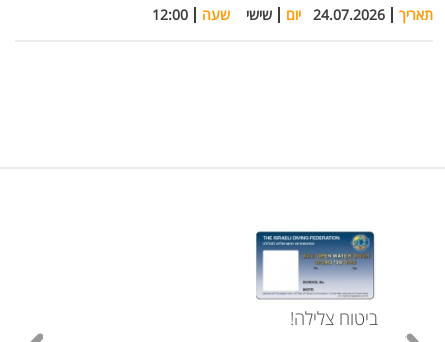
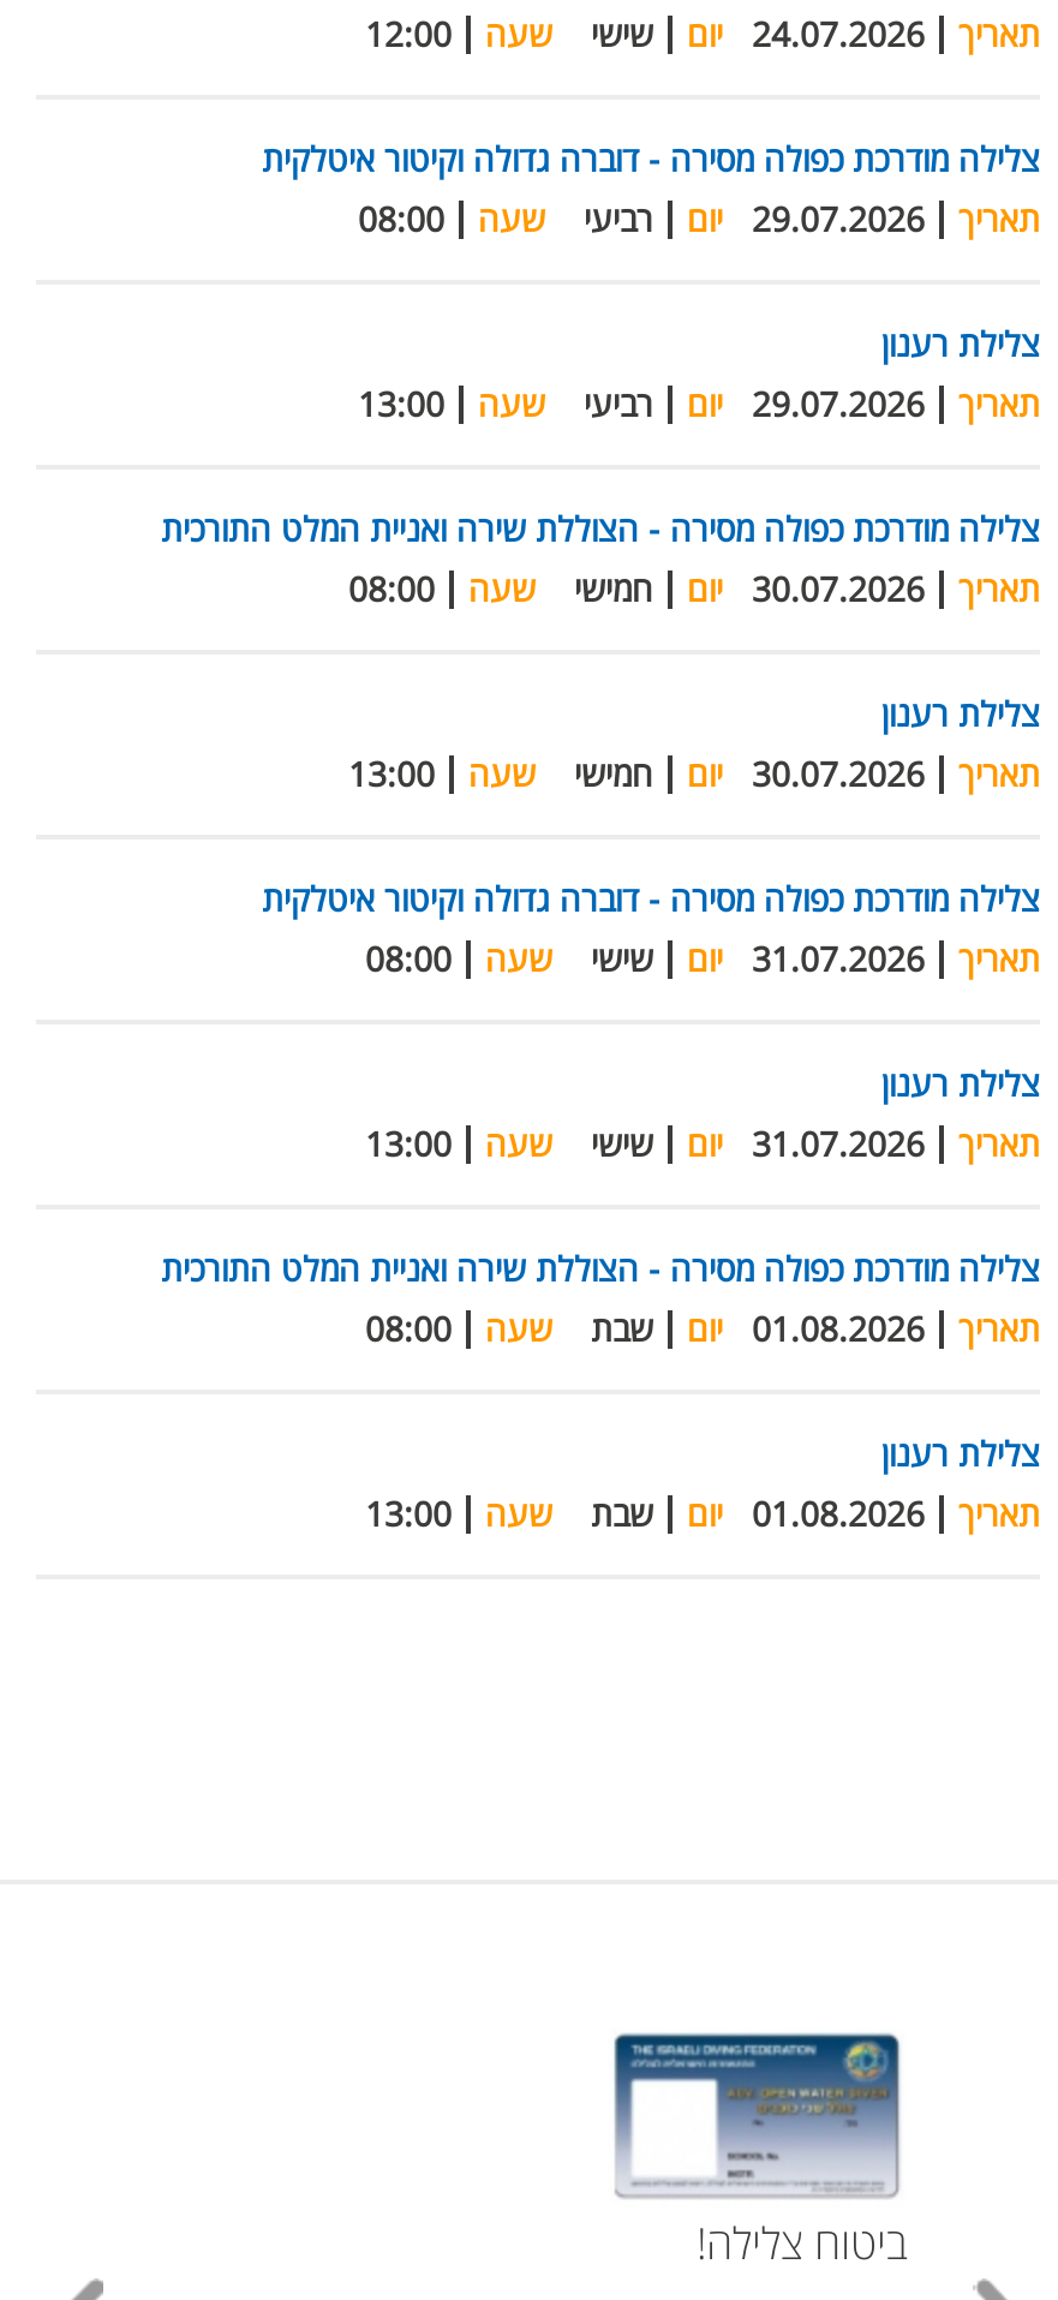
+ צלילה מודרכת כפולה מסירה - דוברה גדולה וקיטור איטלקית
+ תאריך 29.07.2026 יום רביעי שעה 08:00
+ צלילת רענון
+ תאריך 29.07.2026 יום רביעי שעה 13:00
+ צלילה מודרכת כפולה מסירה - הצוללת שירה ואניית המלט התורכית
+ תאריך 30.07.2026 יום חמישי שעה 08:00
+ צלילת רענון
+ תאריך 30.07.2026 יום חמישי שעה 13:00
+ צלילה מודרכת כפולה מסירה - דוברה גדולה וקיטור איטלקית
+ תאריך 31.07.2026 יום שישי שעה 08:00
+ צלילת רענון
+ תאריך 31.07.2026 יום שישי שעה 13:00
+ צלילה מודרכת כפולה מסירה - הצוללת שירה ואניית המלט התורכית
+ תאריך 01.08.2026 יום שבת שעה 08:00
+ צלילת רענון
+ תאריך 01.08.2026 יום שבת שעה 13:00
